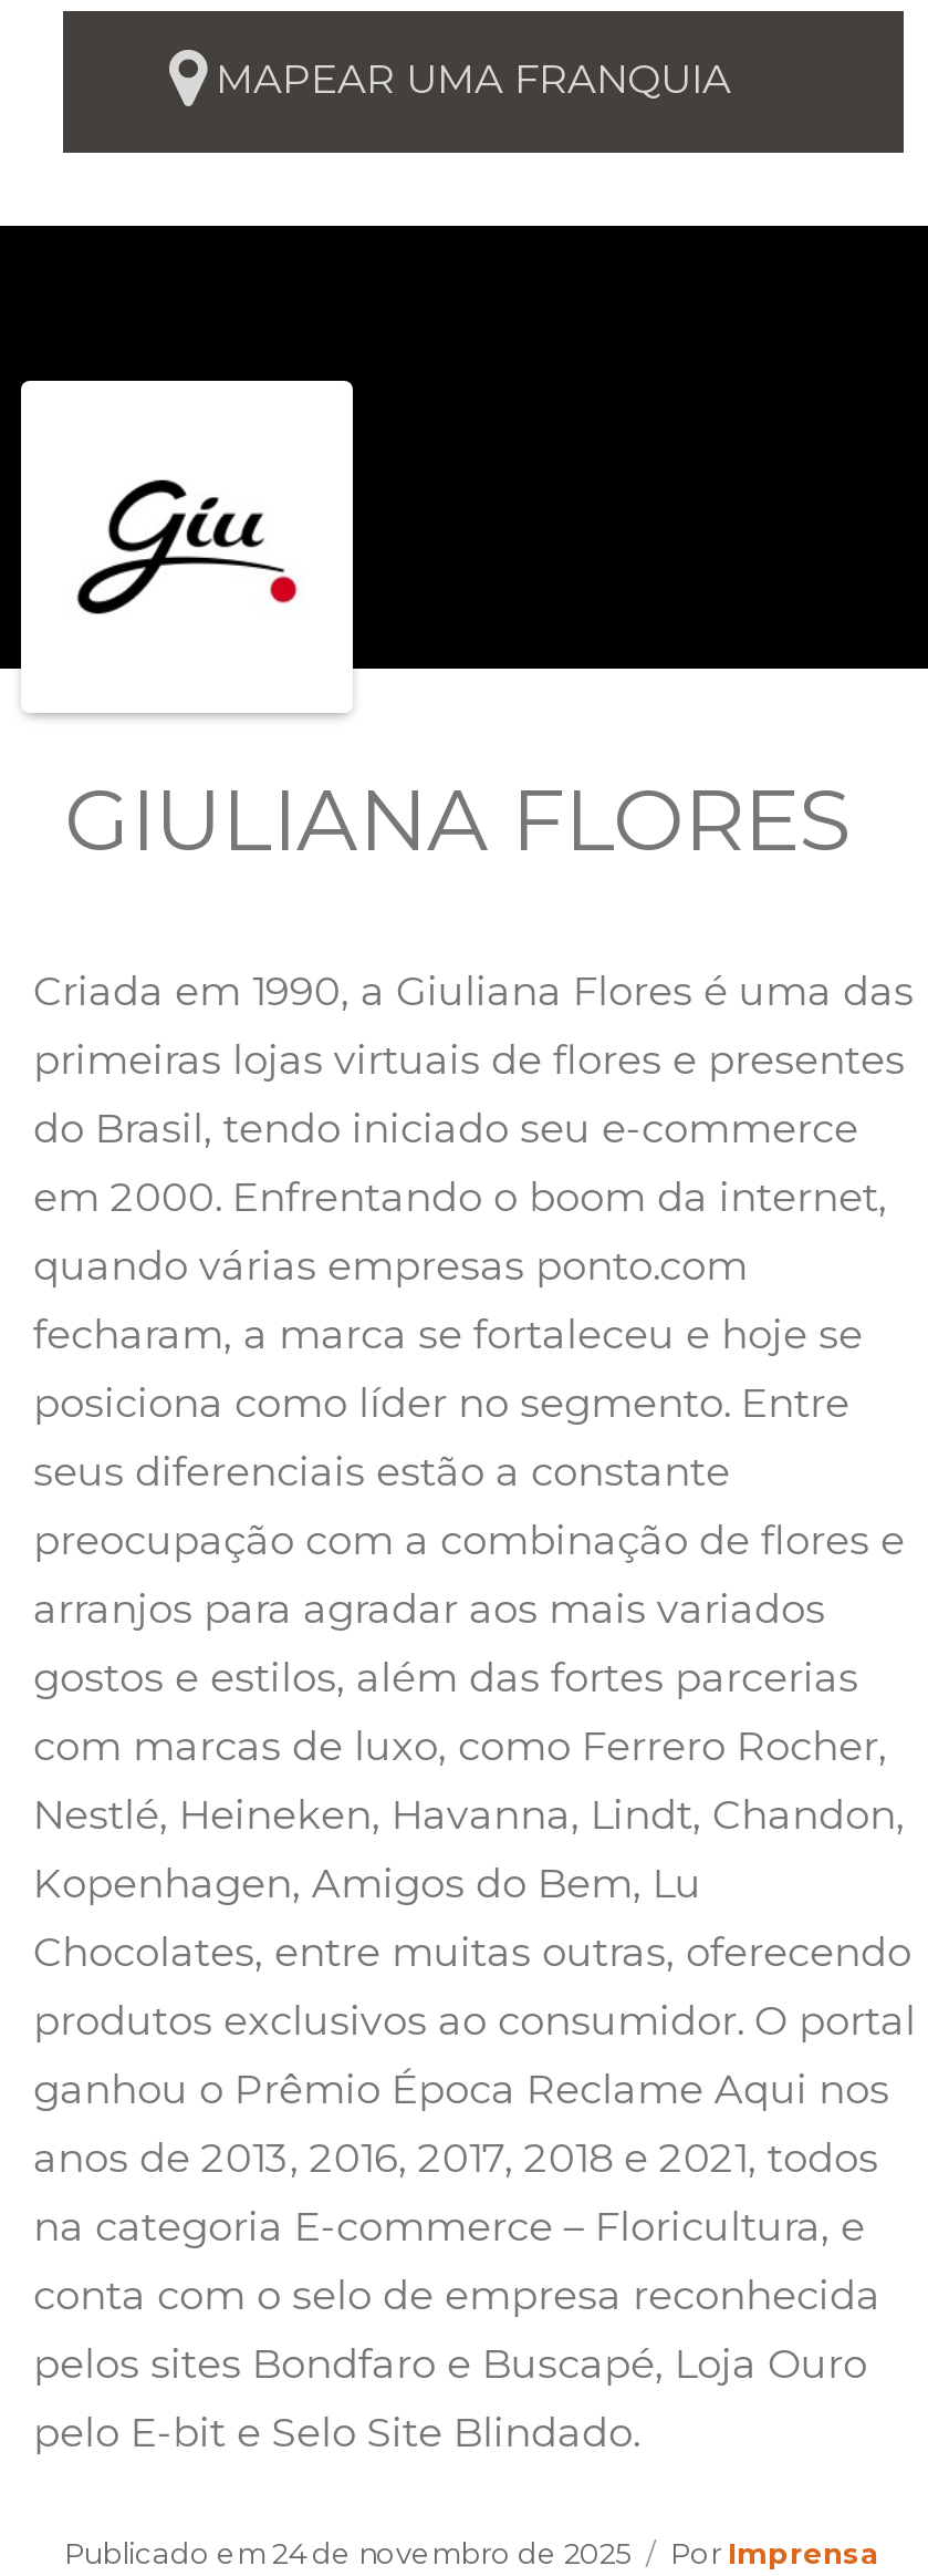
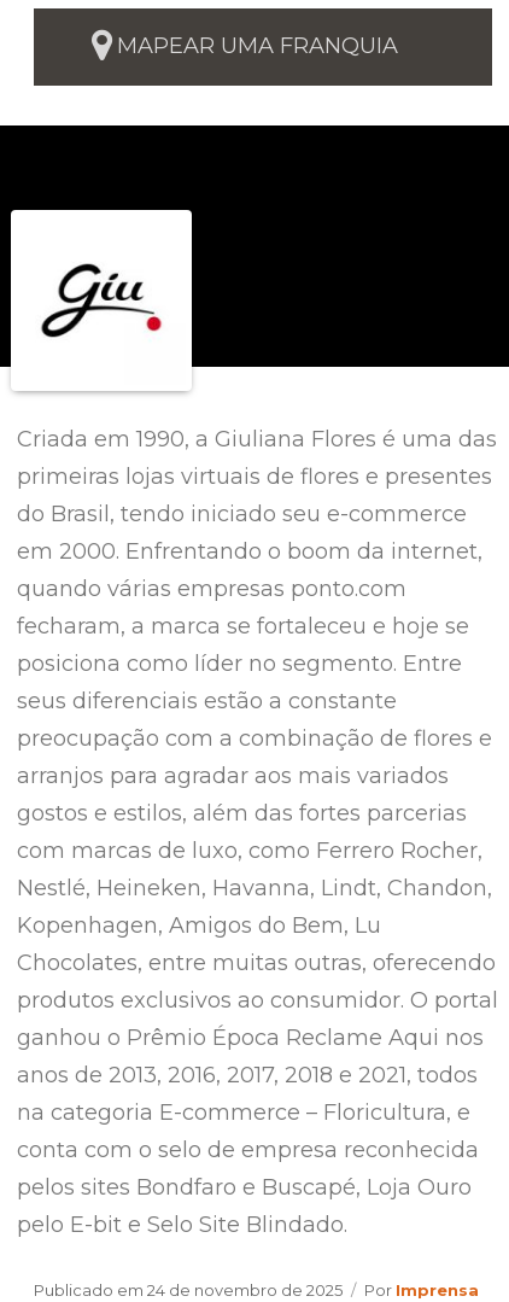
- GIULIANA FLORES
